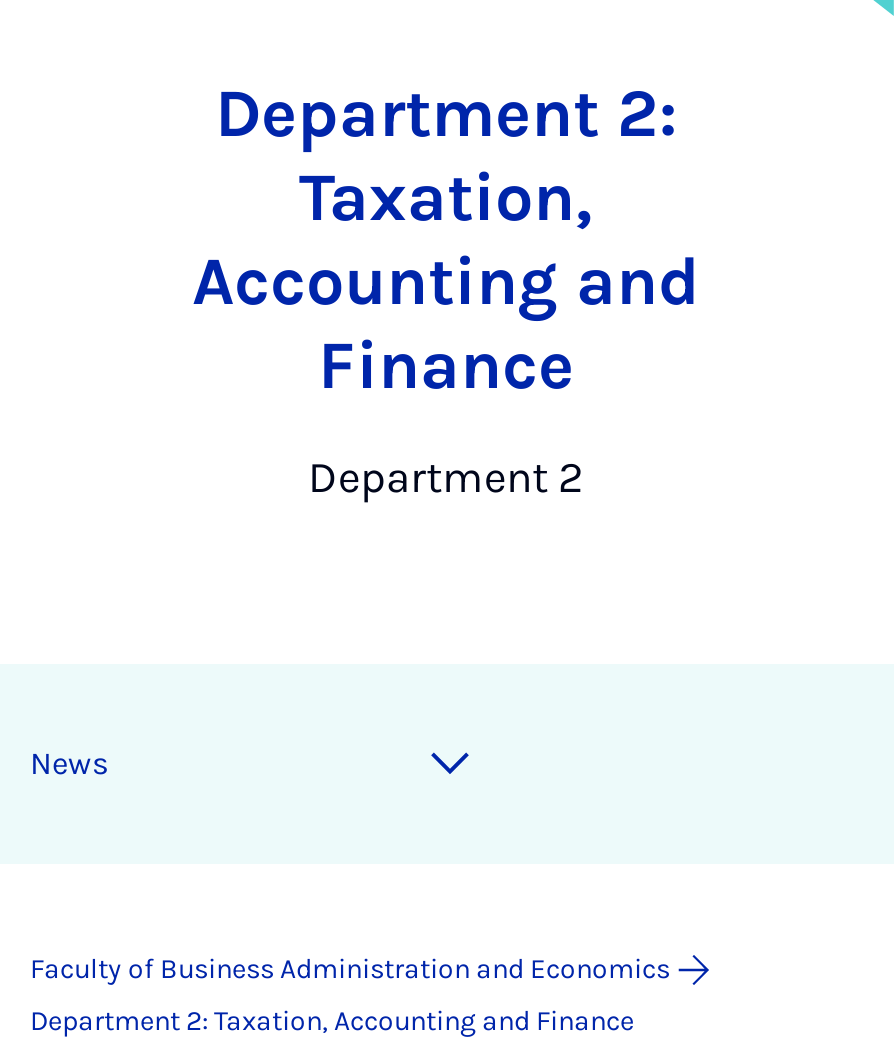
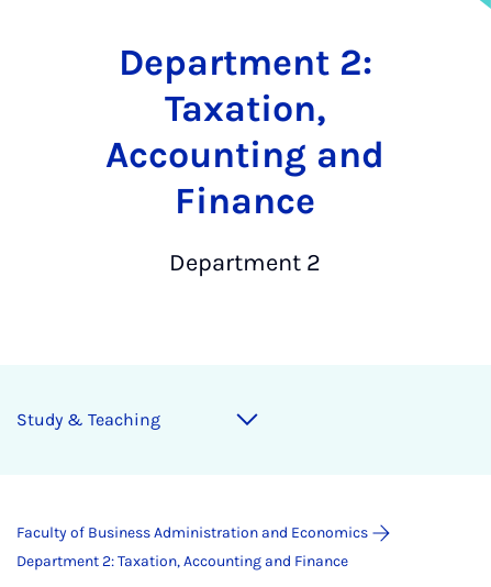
- News
+ Study & Teaching
